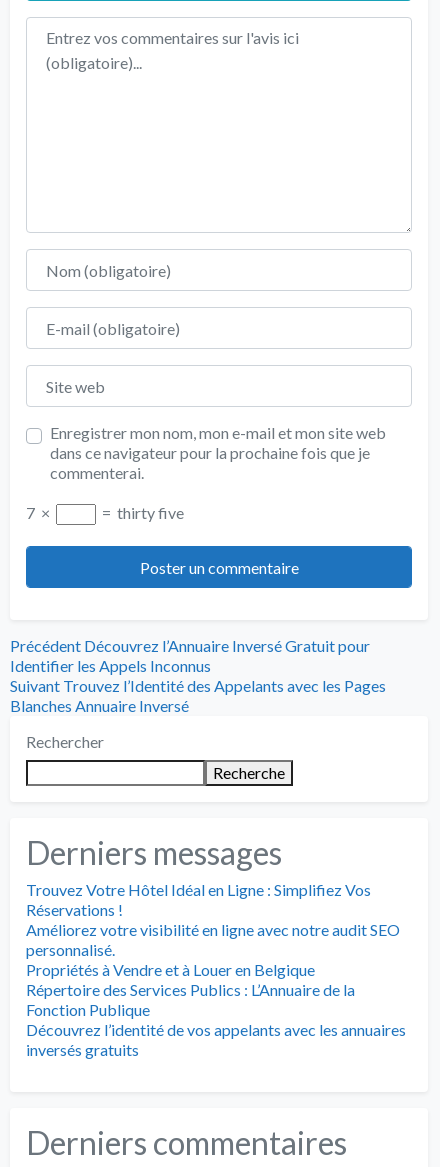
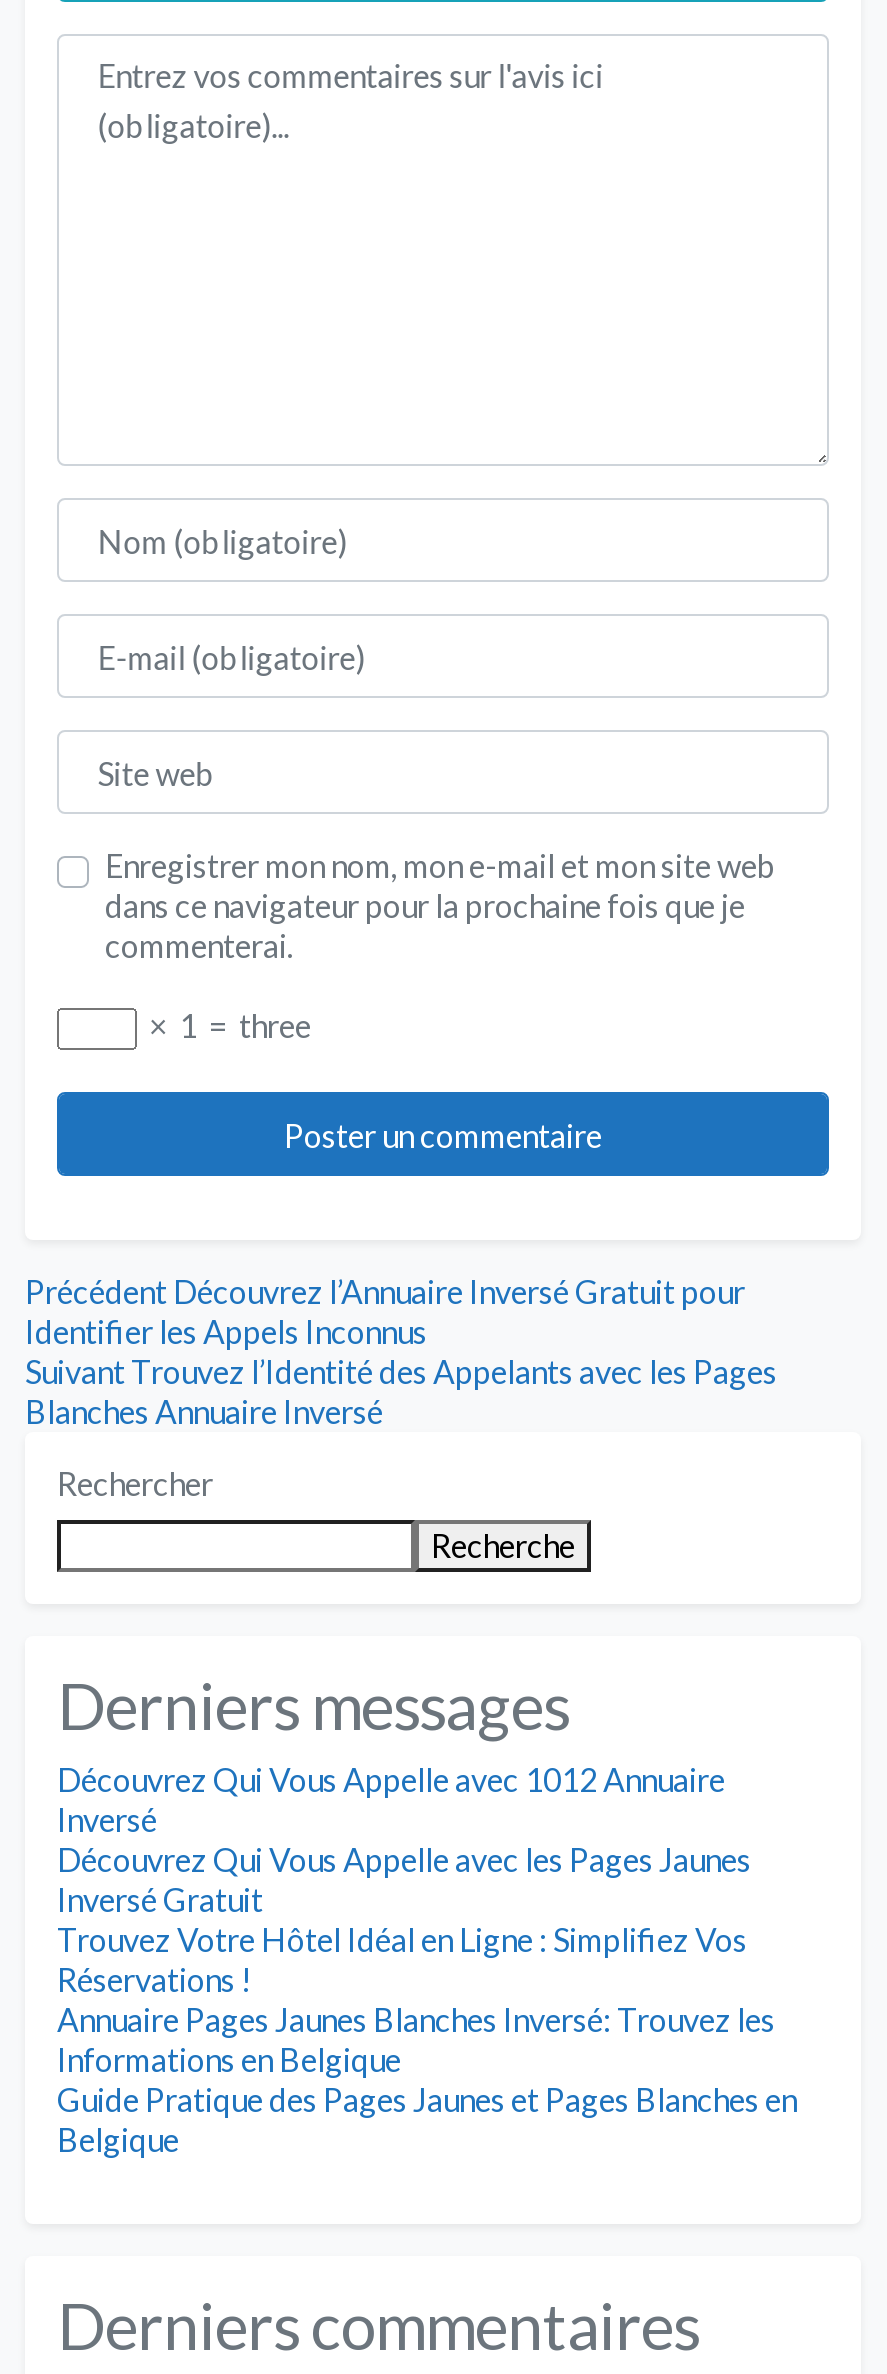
- 7 ×
- = thirty five
+ × 1 = three

+ Découvrez Qui Vous Appelle avec 1012 Annuaire
+ Inversé
+ Découvrez Qui Vous Appelle avec les Pages Jaunes
+ Inversé Gratuit

moved down: Trouvez Votre Hôtel Idéal en Ligne : Simplifiez Vos | Réservations !

- Améliorez votre visibilité en ligne avec notre audit SEO
- personnalisé.
- Propriétés à Vendre et à Louer en Belgique
- Répertoire des Services Publics : L’Annuaire de la
- Fonction Publique
- Découvrez l’identité de vos appelants avec les annuaires
- inversés gratuits
+ Annuaire Pages Jaunes Blanches Inversé: Trouvez les
+ Informations en Belgique
+ Guide Pratique des Pages Jaunes et Pages Blanches en
+ Belgique
